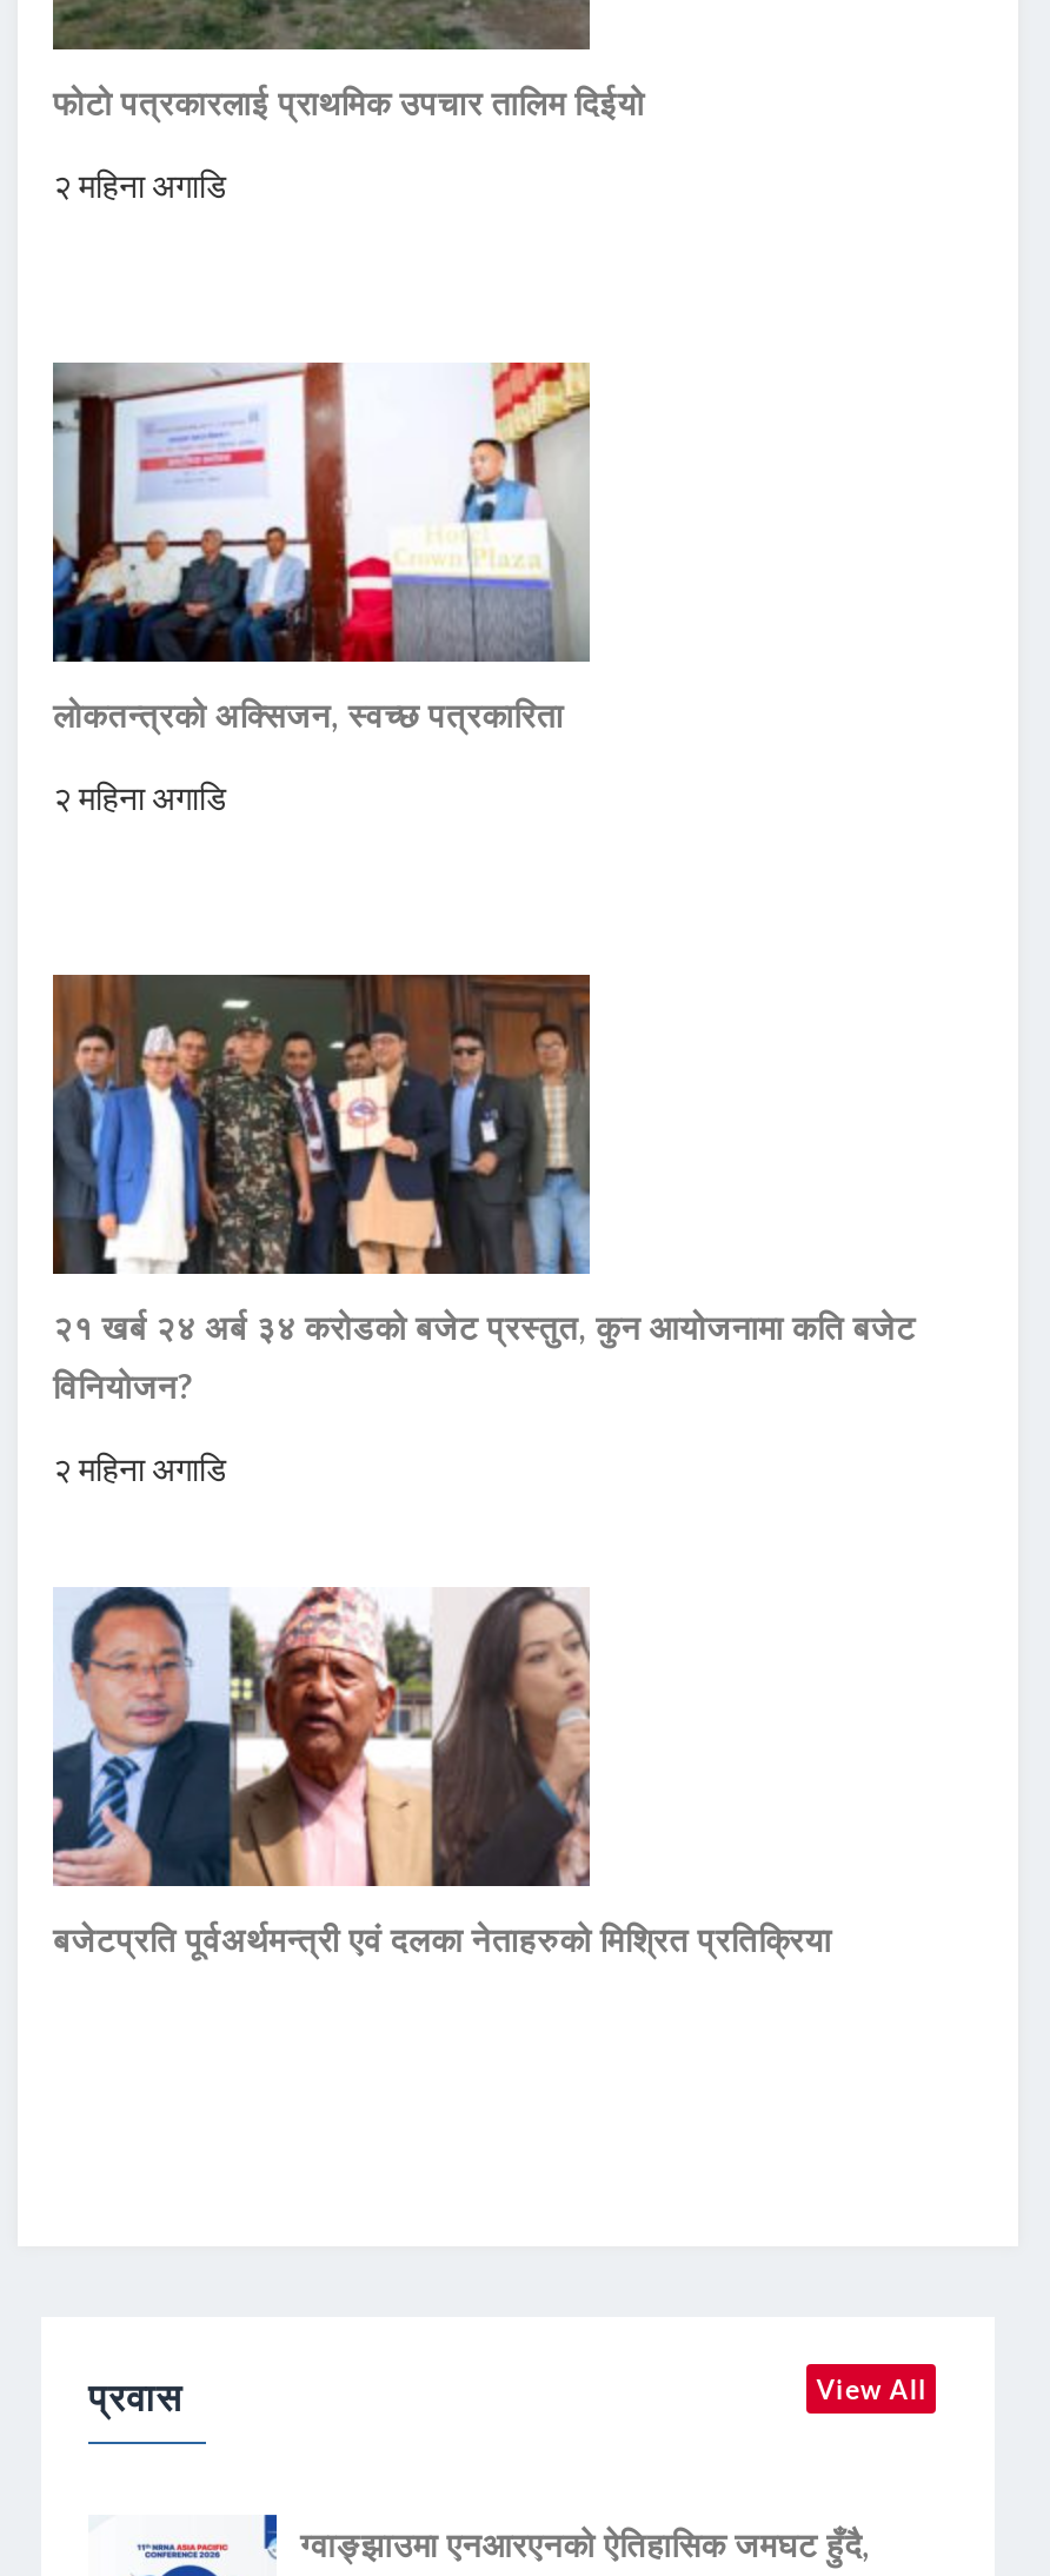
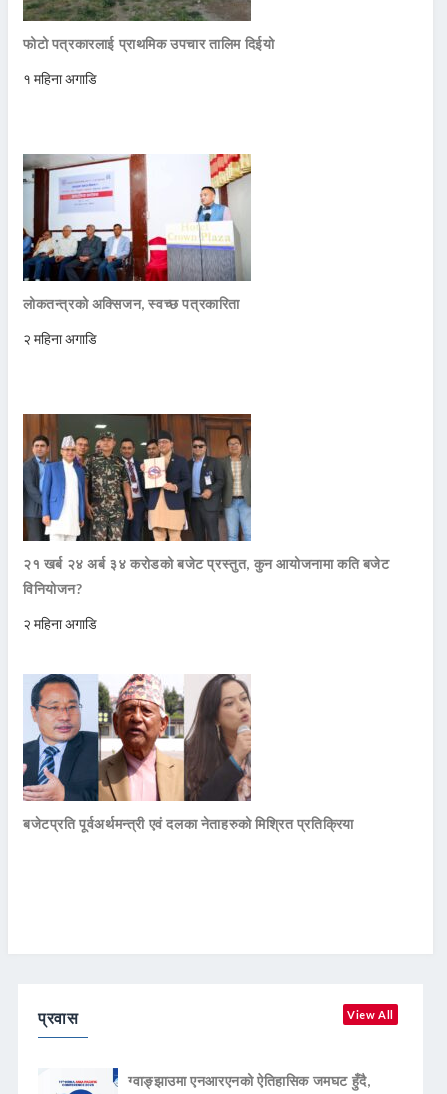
- २ महिना अगाडि
+ १ महिना अगाडि
